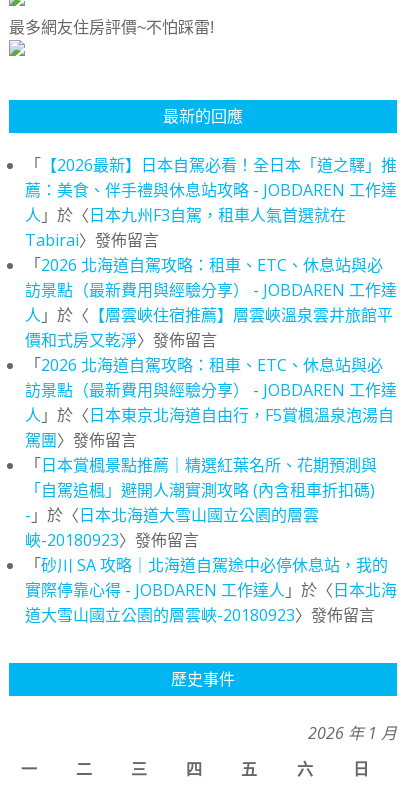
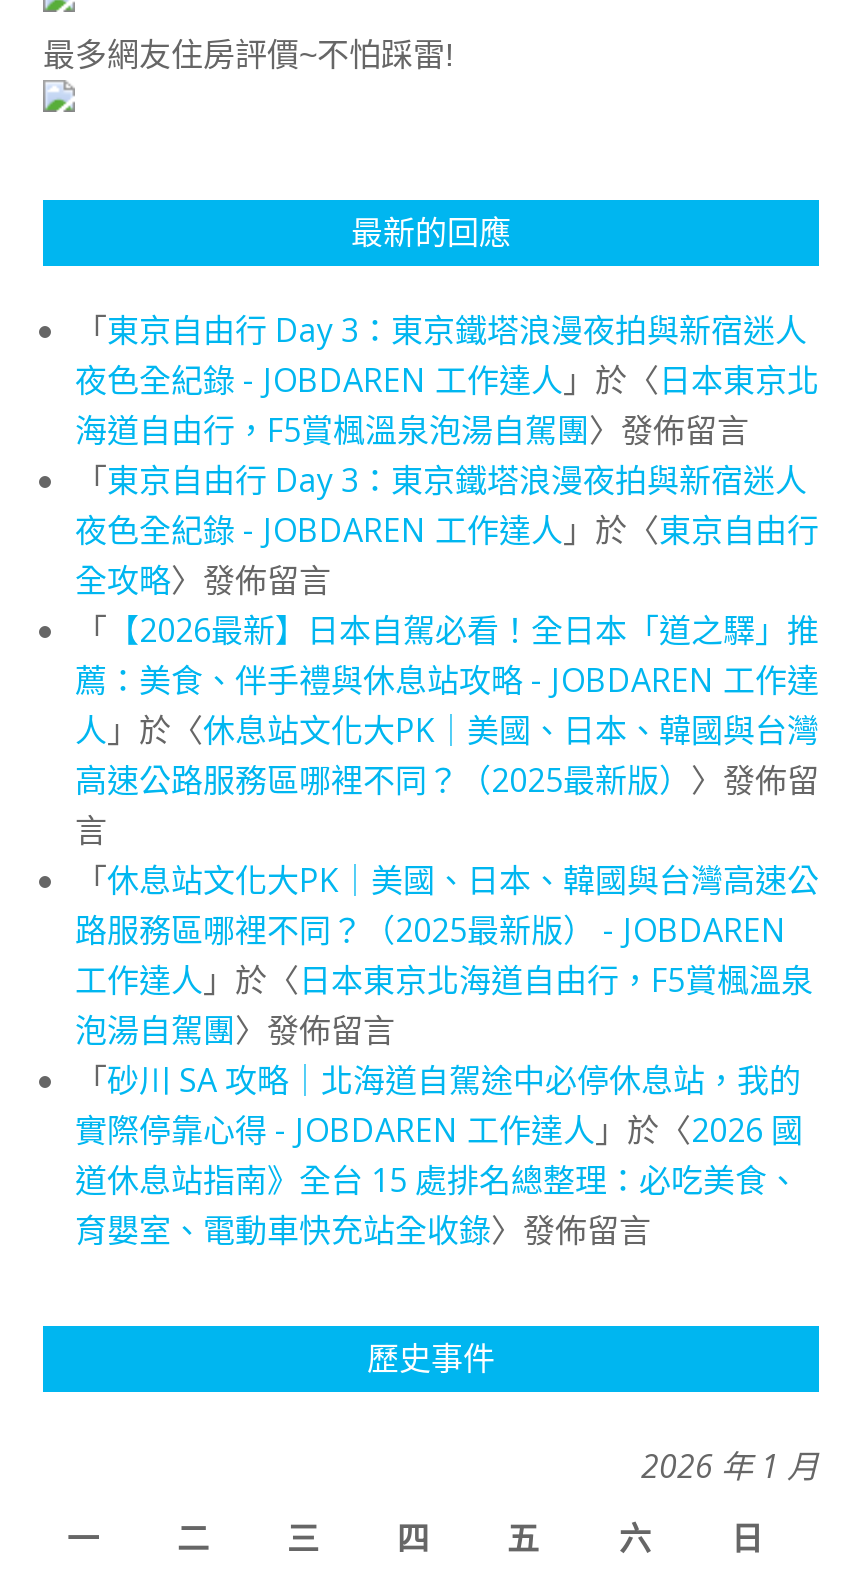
+ 「東京自由行 Day 3：東京鐵塔浪漫夜拍與新宿迷人
+ 夜色全紀錄 - JOBDAREN 工作達人」於〈日本東京北
+ 海道自由行，F5賞楓溫泉泡湯自駕團〉發佈留言
+ 「東京自由行 Day 3：東京鐵塔浪漫夜拍與新宿迷人
+ 夜色全紀錄 - JOBDAREN 工作達人」於〈東京自由行
+ 全攻略〉發佈留言

moved down: 「【2026最新】日本自駕必看！全日本「道之驛」推 | 薦：美食、伴手禮與休息站攻略 - JOBDAREN 工作達

- 人」於〈日本九州F3自駕，租車人氣首選就在
- Tabirai〉發佈留言
- 「2026 北海道自駕攻略：租車、ETC、休息站與必
- 訪景點（最新費用與經驗分享） - JOBDAREN 工作達
- 人」於〈【層雲峽住宿推薦】層雲峽溫泉雲井旅館平
- 價和式房又乾淨〉發佈留言
- 「2026 北海道自駕攻略：租車、ETC、休息站與必
- 訪景點（最新費用與經驗分享） - JOBDAREN 工作達
- 人」於〈日本東京北海道自由行，F5賞楓溫泉泡湯自
- 駕團〉發佈留言
- 「日本賞楓景點推薦｜精選紅葉名所、花期預測與
- 「自駕追楓」避開人潮實測攻略 (內含租車折扣碼)
- -」於〈日本北海道大雪山國立公園的層雲
- 峽-20180923〉發佈留言
+ 人」於〈休息站文化大PK｜美國、日本、韓國與台灣
+ 高速公路服務區哪裡不同？（2025最新版）〉發佈留
+ 言
+ 「休息站文化大PK｜美國、日本、韓國與台灣高速公
+ 路服務區哪裡不同？（2025最新版） - JOBDAREN
+ 工作達人」於〈日本東京北海道自由行，F5賞楓溫泉
+ 泡湯自駕團〉發佈留言

moved up: 「砂川 SA 攻略｜北海道自駕途中必停休息站，我的

- 實際停靠心得 - JOBDAREN 工作達人」於〈日本北海
- 道大雪山國立公園的層雲峽-20180923〉發佈留言
+ 實際停靠心得 - JOBDAREN 工作達人」於〈2026 國
+ 道休息站指南》全台 15 處排名總整理：必吃美食、
+ 育嬰室、電動車快充站全收錄〉發佈留言
